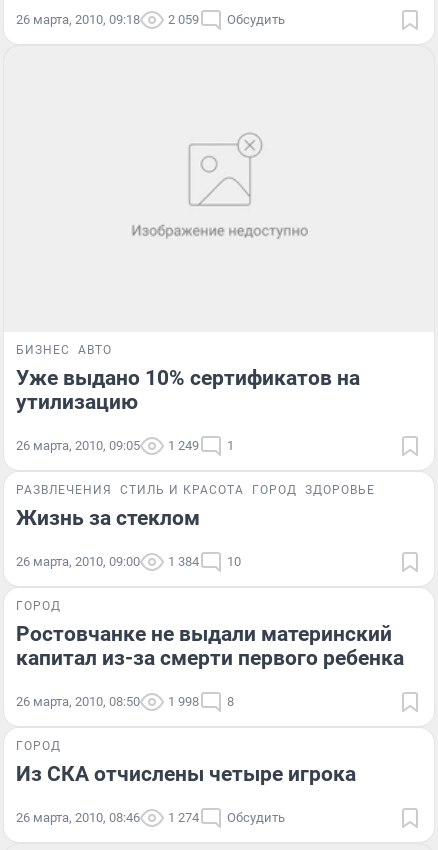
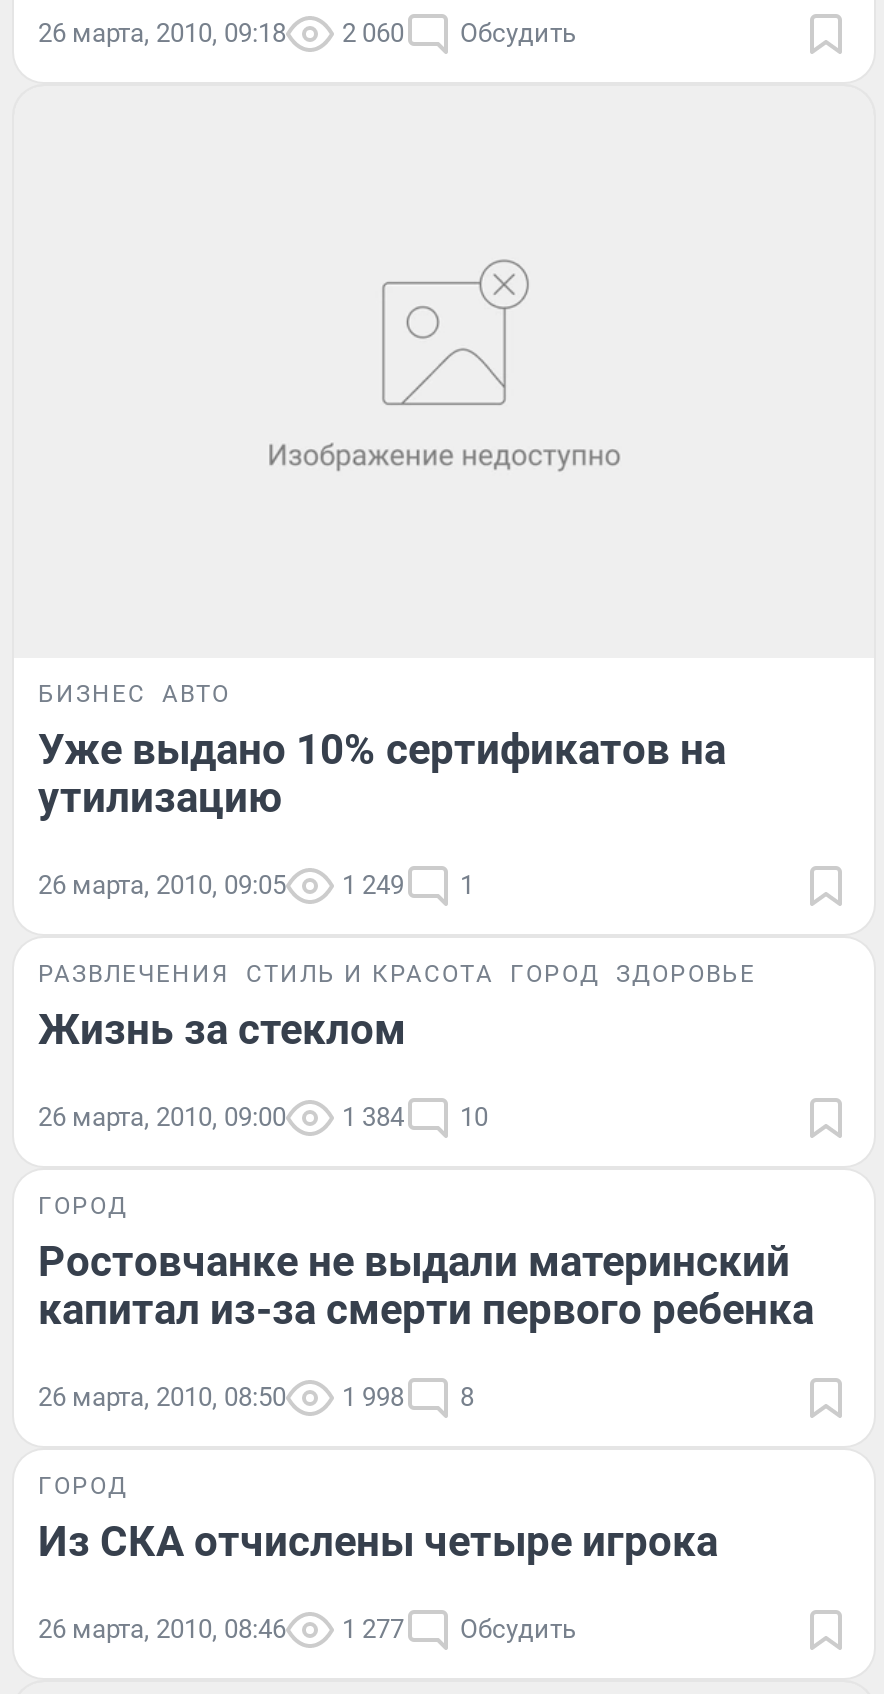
- 26 марта, 2010, 09:18 2 059 Обсудить
+ 26 марта, 2010, 09:18 2 060 Обсудить

- 26 марта, 2010, 08:46 1 274 Обсудить
+ 26 марта, 2010, 08:46 1 277 Обсудить
